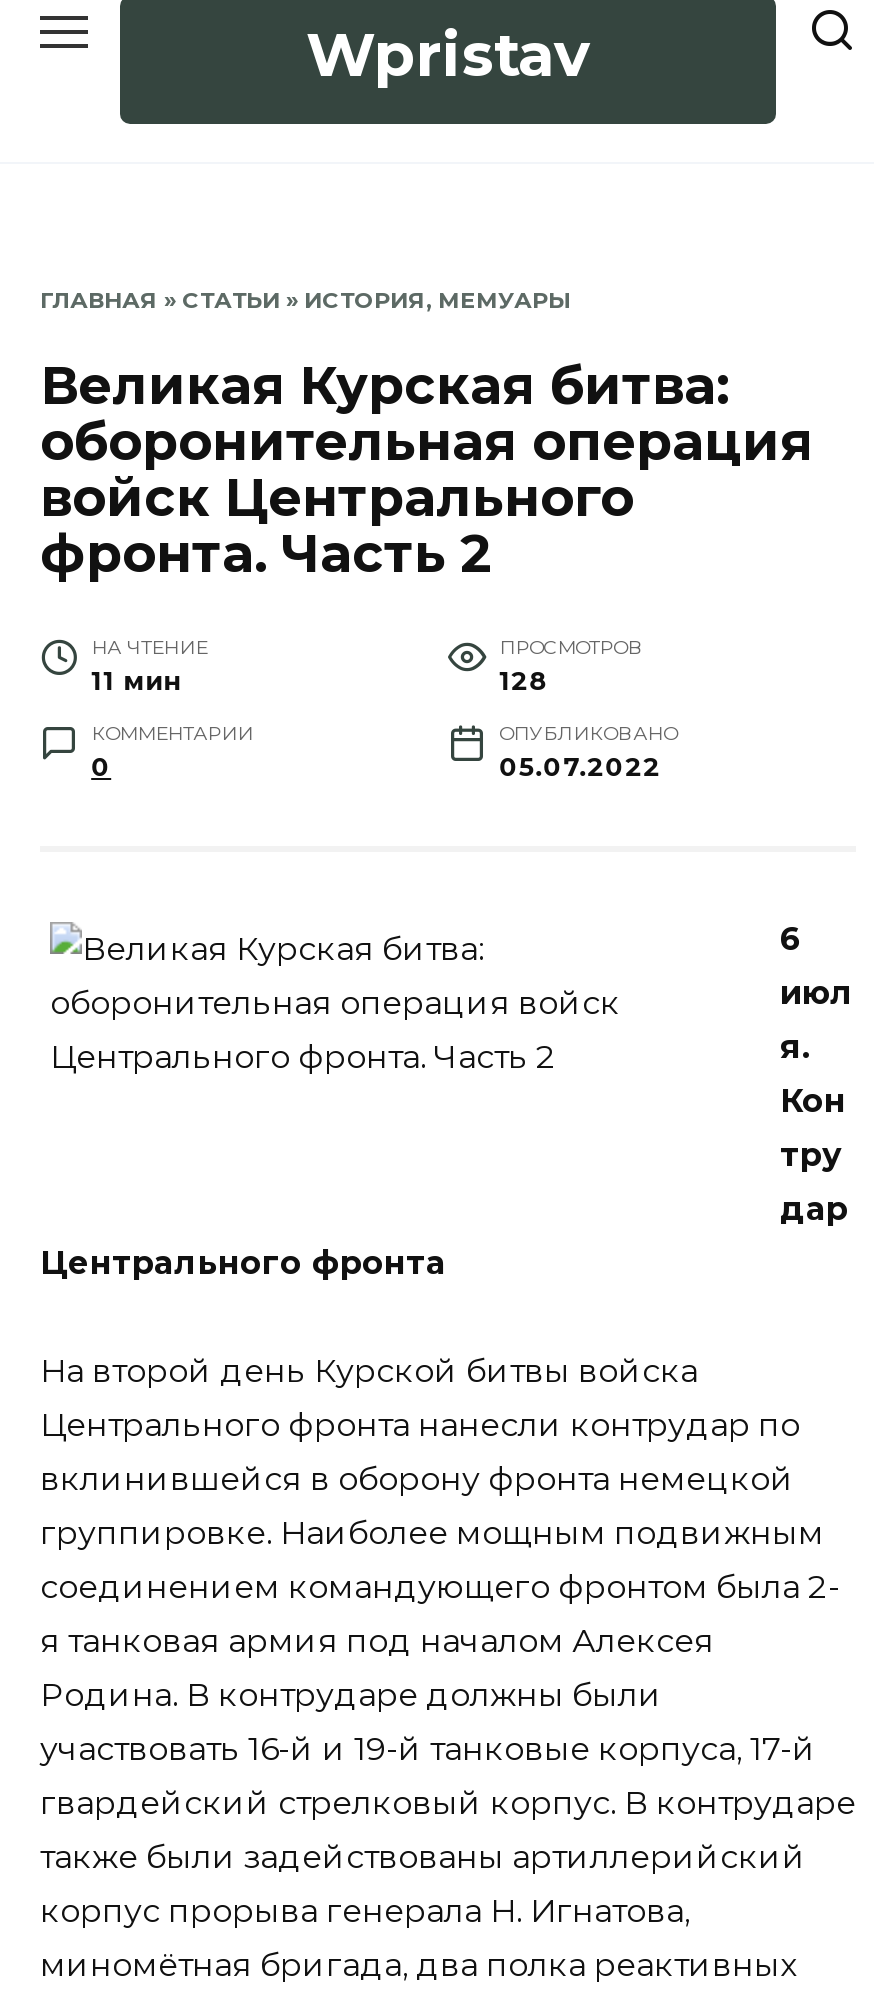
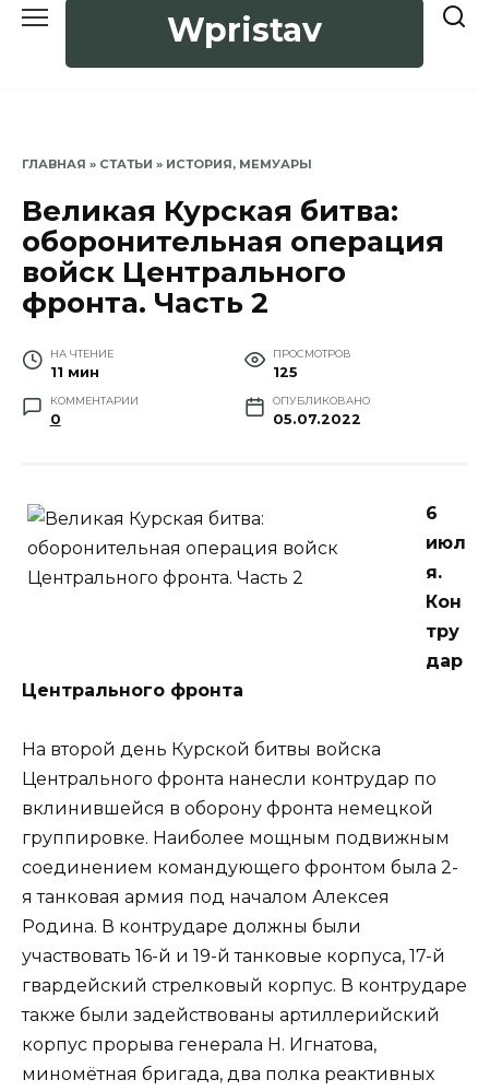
- 128
+ 125
